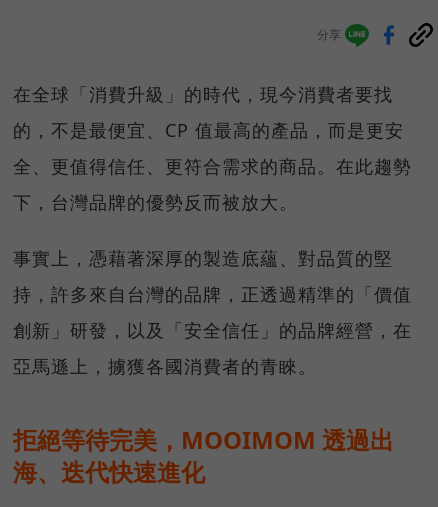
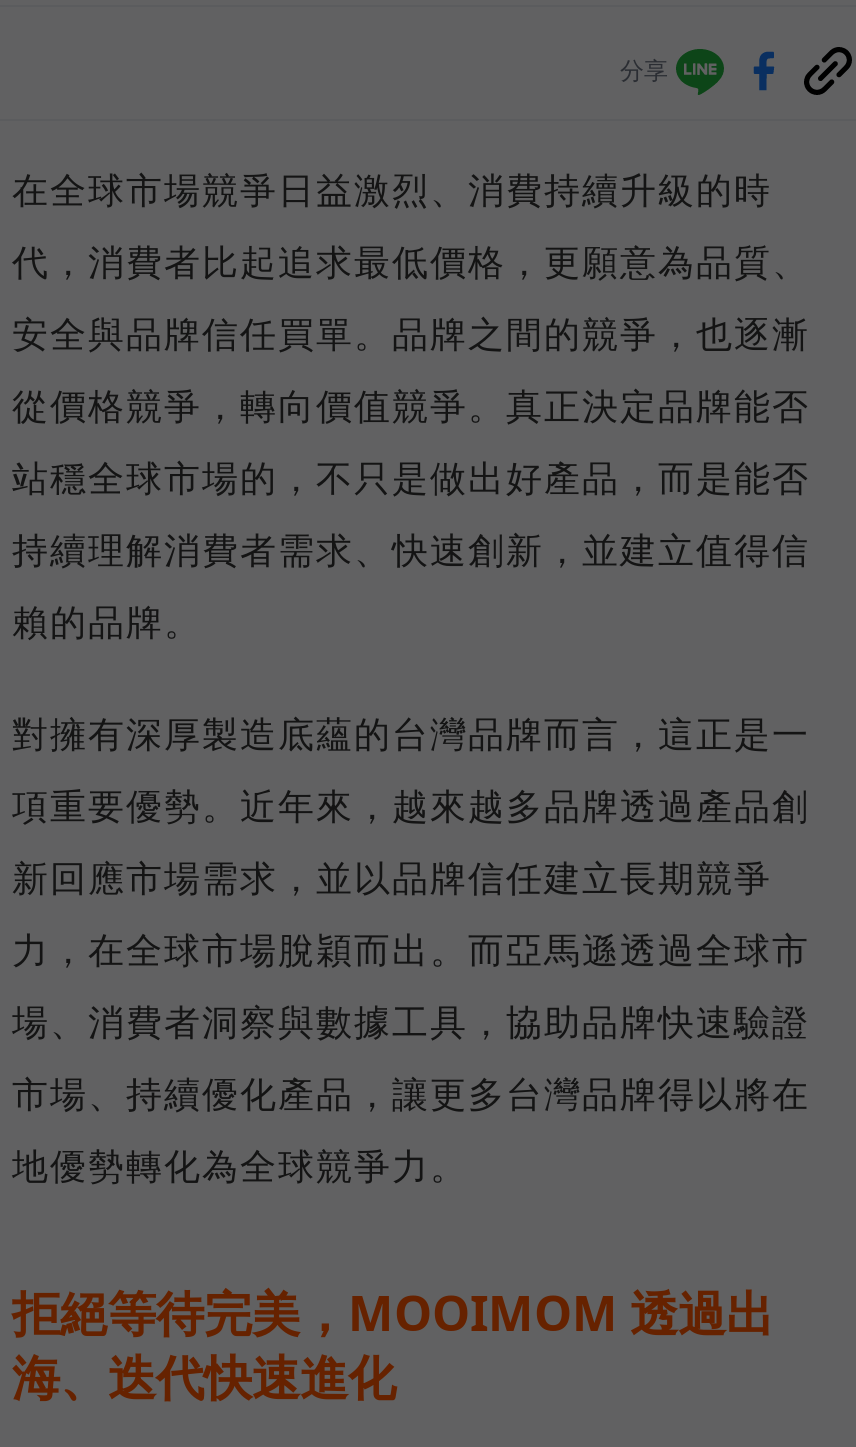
- 在全球「消費升級」的時代，現今消費者要找
- 的，不是最便宜、CP 值最高的產品，而是更安
- 全、更值得信任、更符合需求的商品。在此趨勢
- 下，台灣品牌的優勢反而被放大。
- 事實上，憑藉著深厚的製造底蘊、對品質的堅
- 持，許多來自台灣的品牌，正透過精準的「價值
- 創新」研發，以及「安全信任」的品牌經營，在
- 亞馬遜上，擄獲各國消費者的青睞。
+ 在全球市場競爭日益激烈、消費持續升級的時
+ 代，消費者比起追求最低價格，更願意為品質、
+ 安全與品牌信任買單。品牌之間的競爭，也逐漸
+ 從價格競爭，轉向價值競爭。真正決定品牌能否
+ 站穩全球市場的，不只是做出好產品，而是能否
+ 持續理解消費者需求、快速創新，並建立值得信
+ 賴的品牌。
+ 對擁有深厚製造底蘊的台灣品牌而言，這正是一
+ 項重要優勢。近年來，越來越多品牌透過產品創
+ 新回應市場需求，並以品牌信任建立長期競爭
+ 力，在全球市場脫穎而出。而亞馬遜透過全球市
+ 場、消費者洞察與數據工具，協助品牌快速驗證
+ 市場、持續優化產品，讓更多台灣品牌得以將在
+ 地優勢轉化為全球競爭力。
